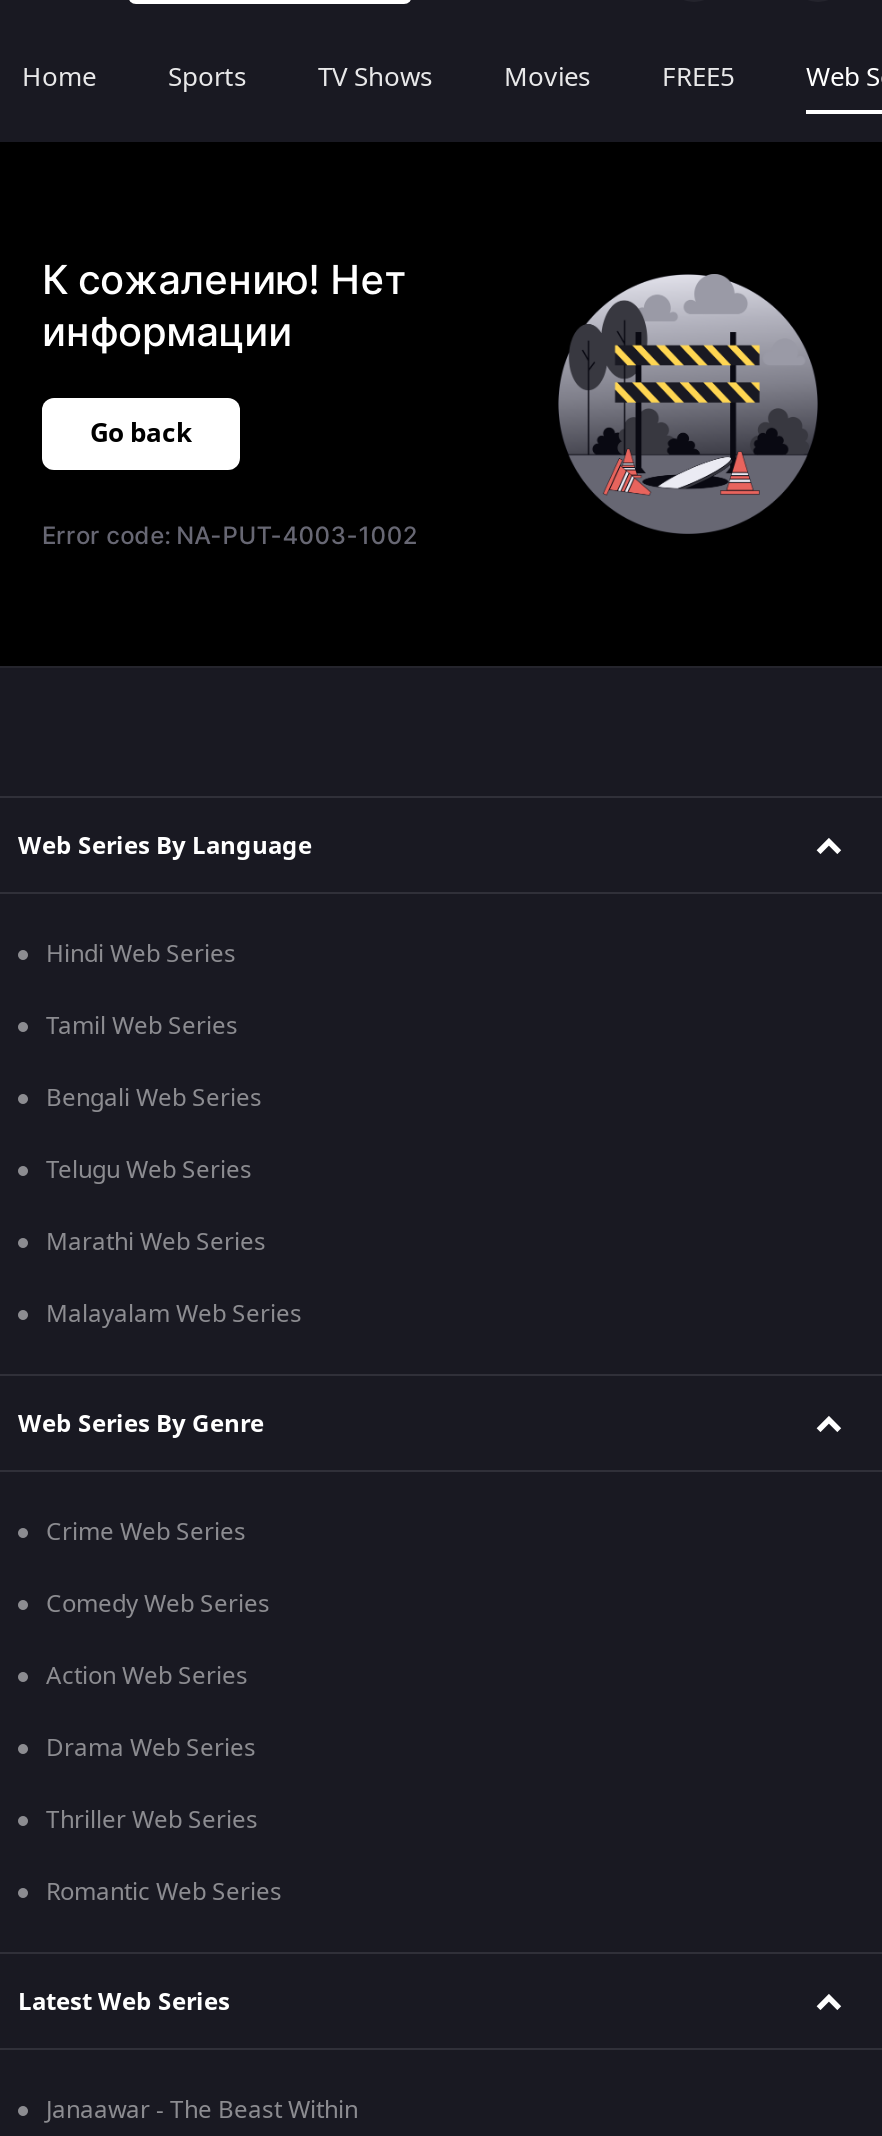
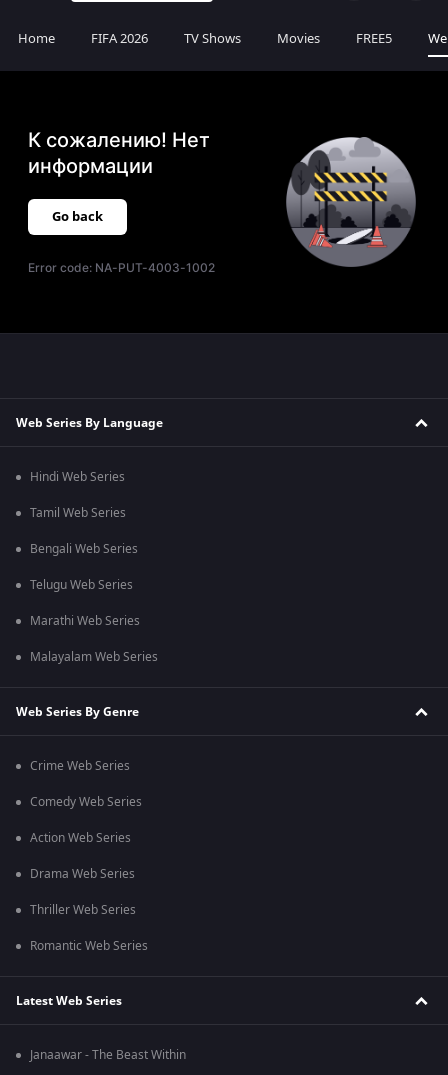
- Sports
+ FIFA 2026
